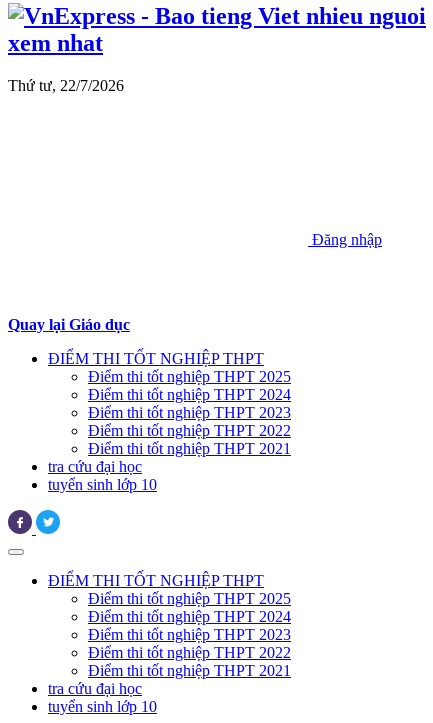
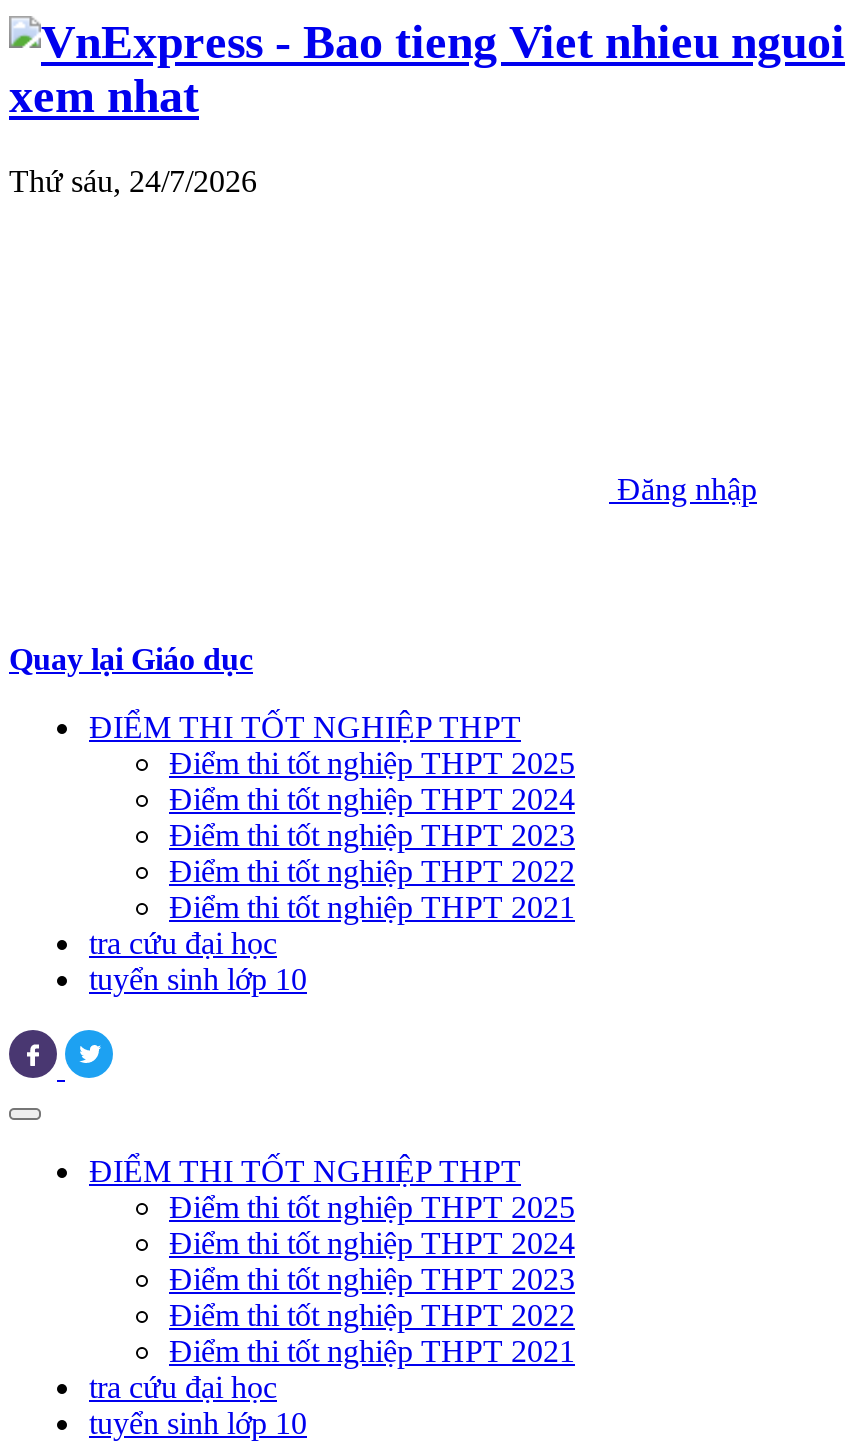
- Thứ tư, 22/7/2026
+ Thứ sáu, 24/7/2026
